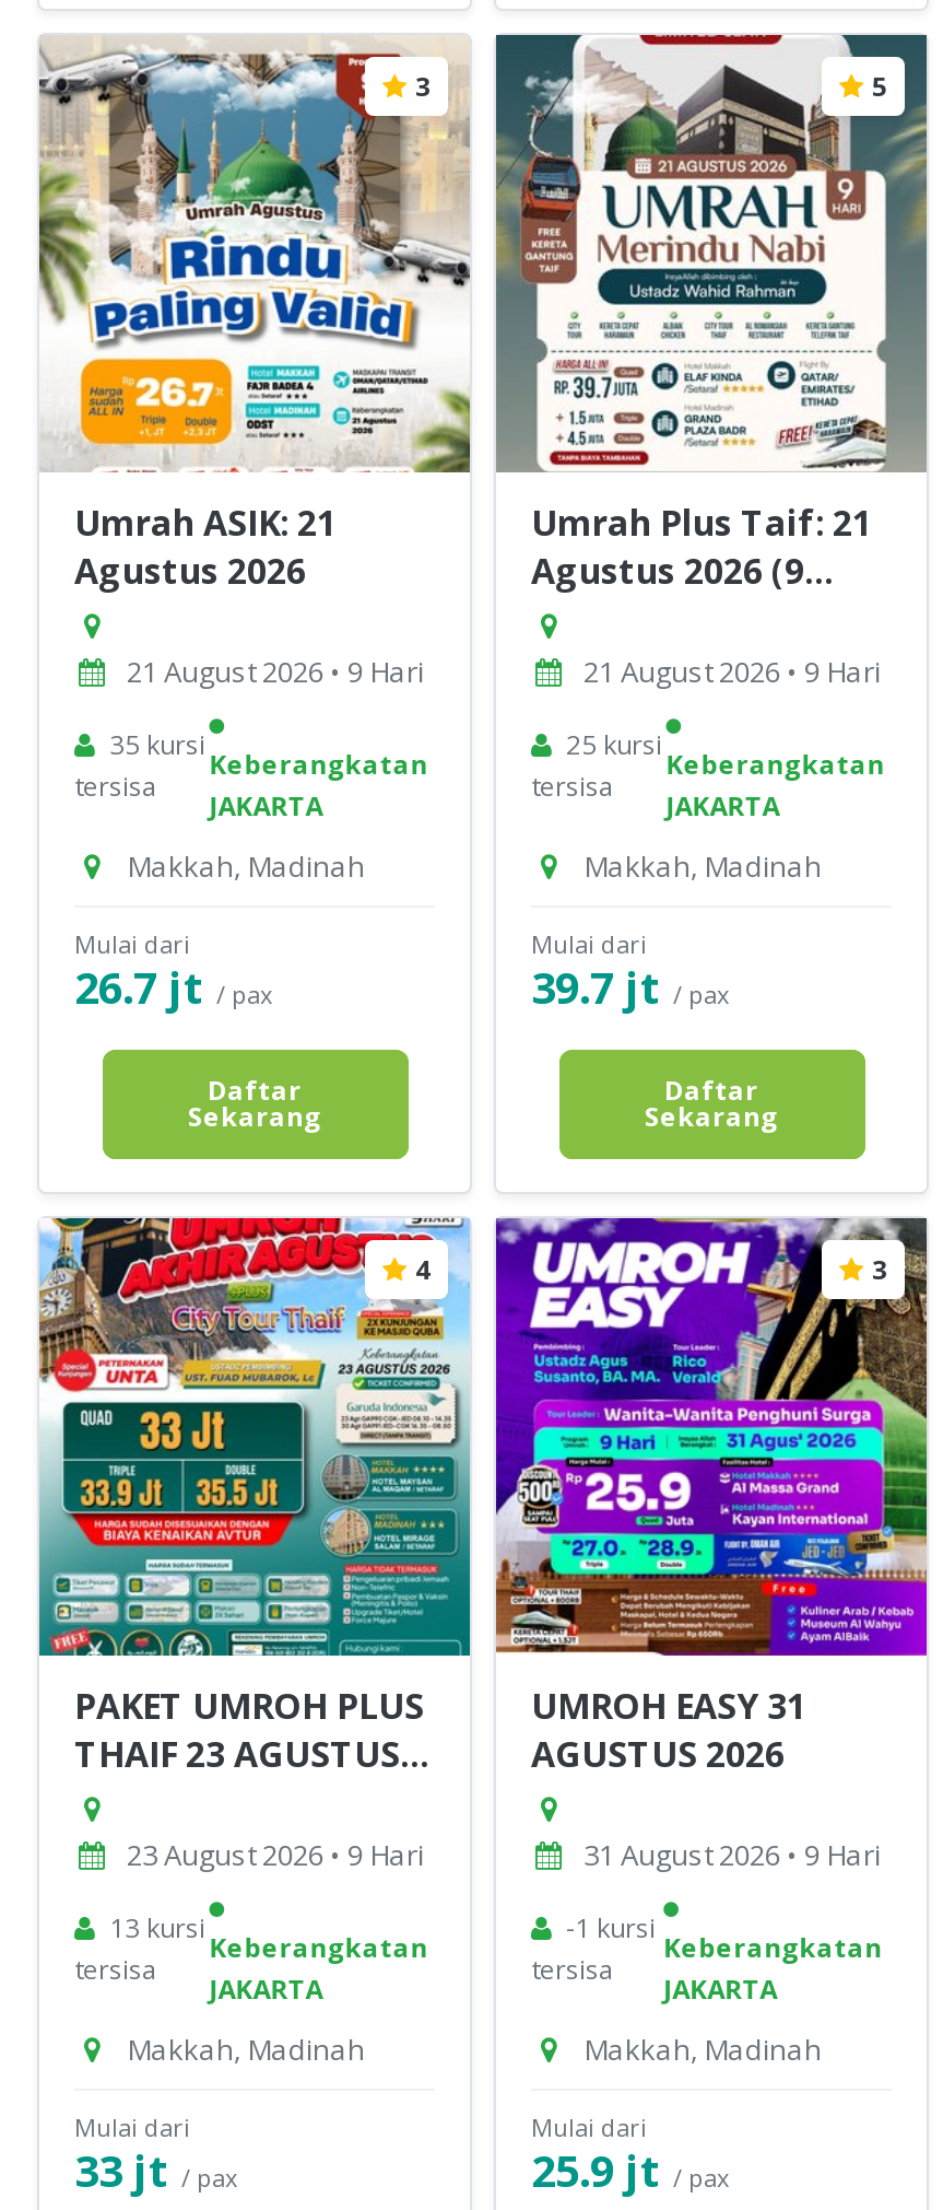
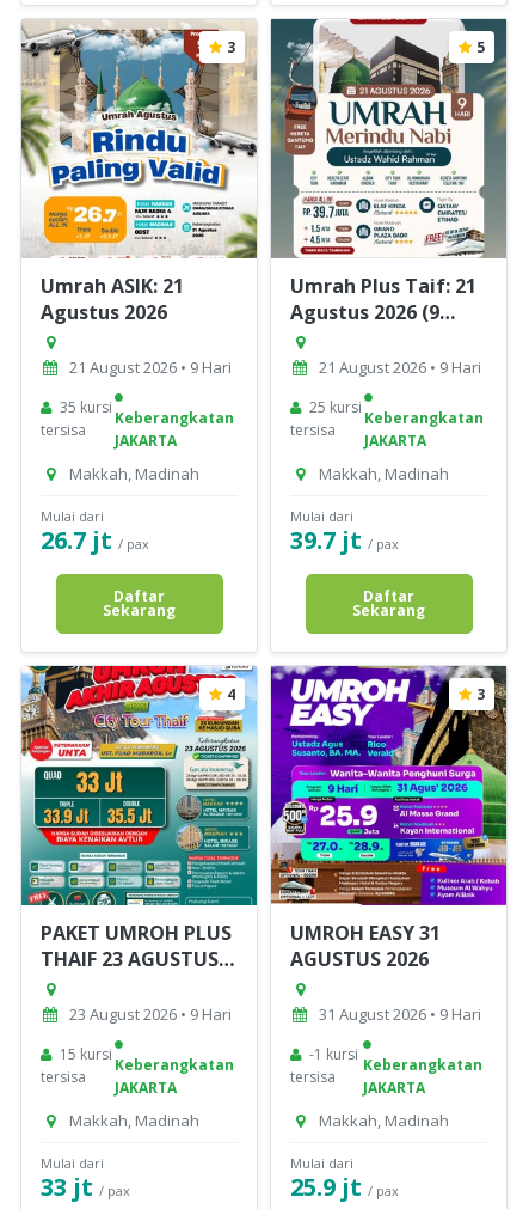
- 13 kursi
+ 15 kursi
